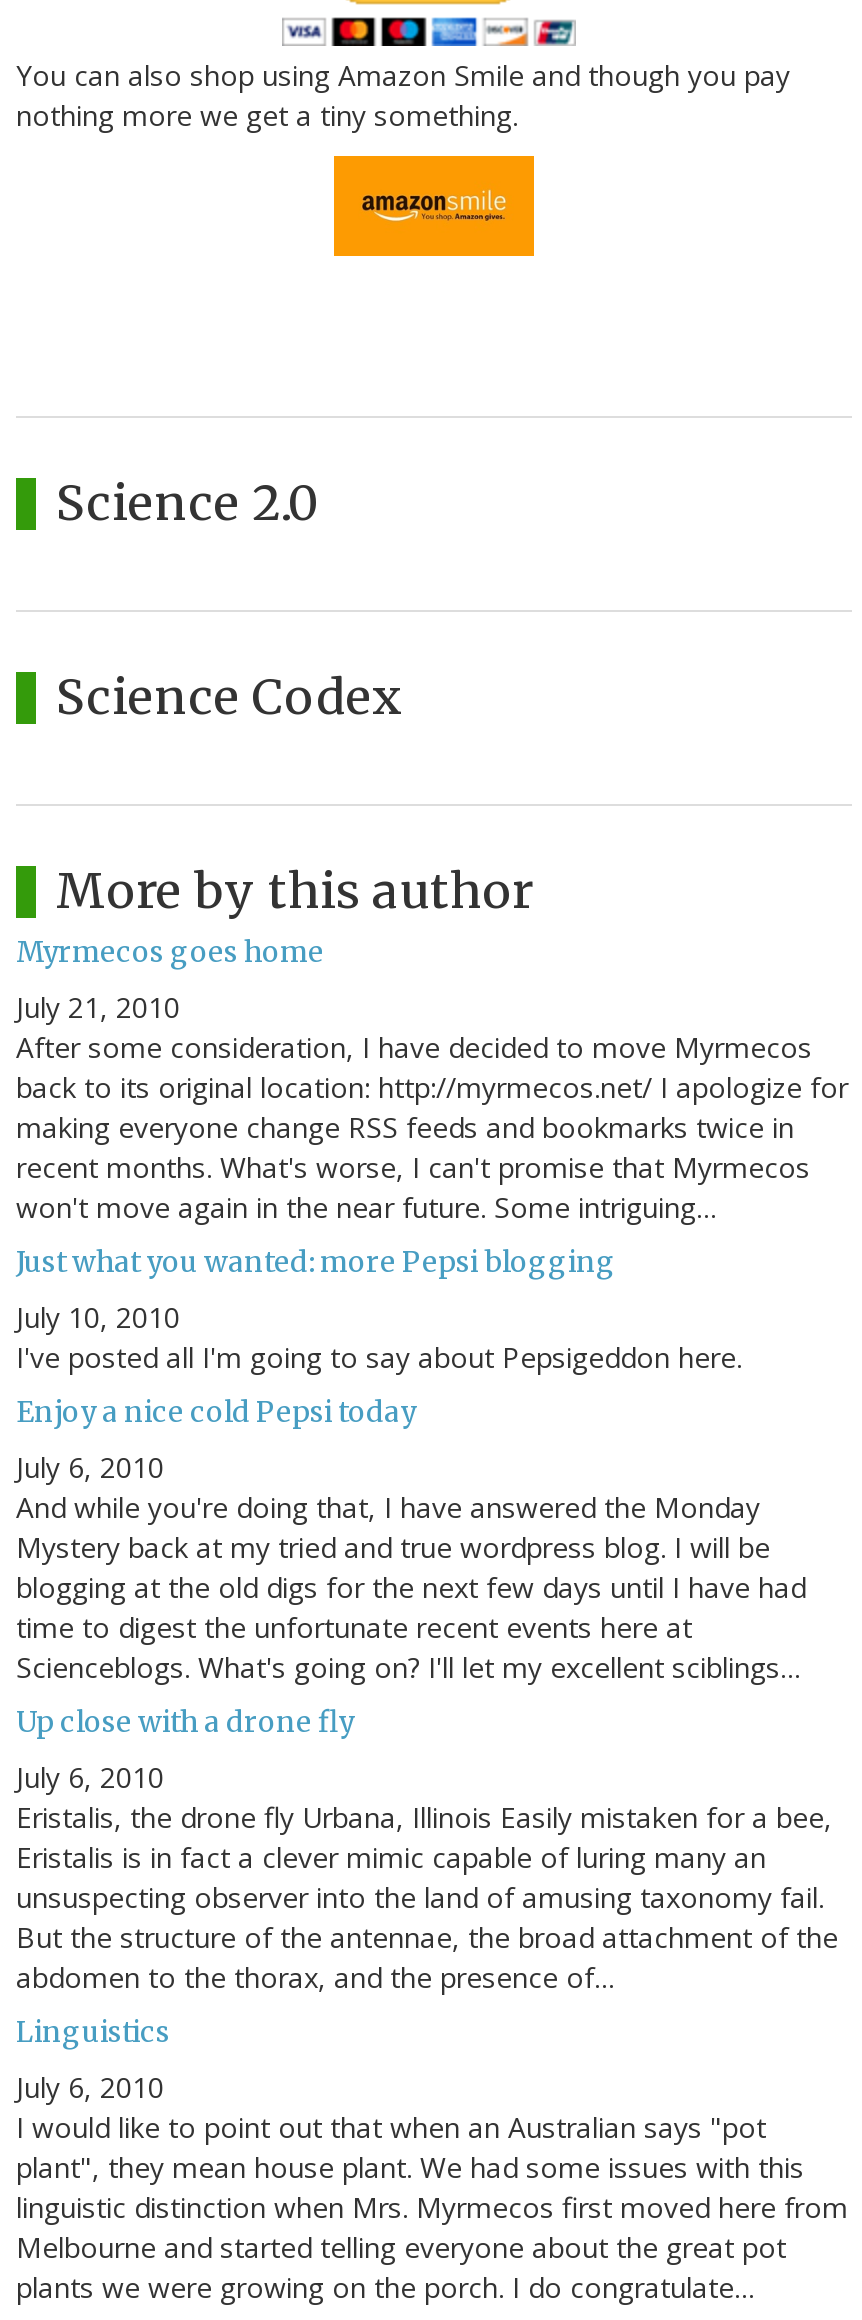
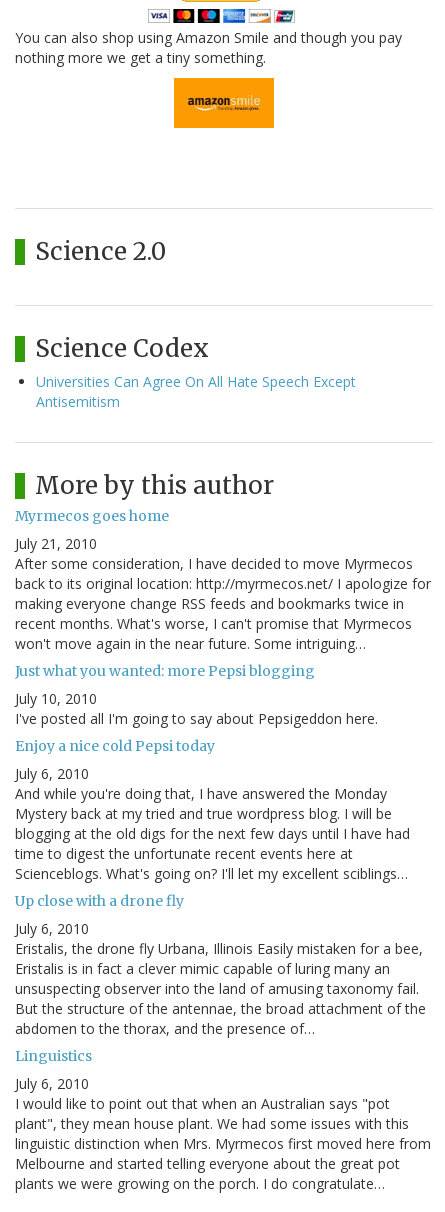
+ Universities Can Agree On All Hate Speech Except
+ Antisemitism
